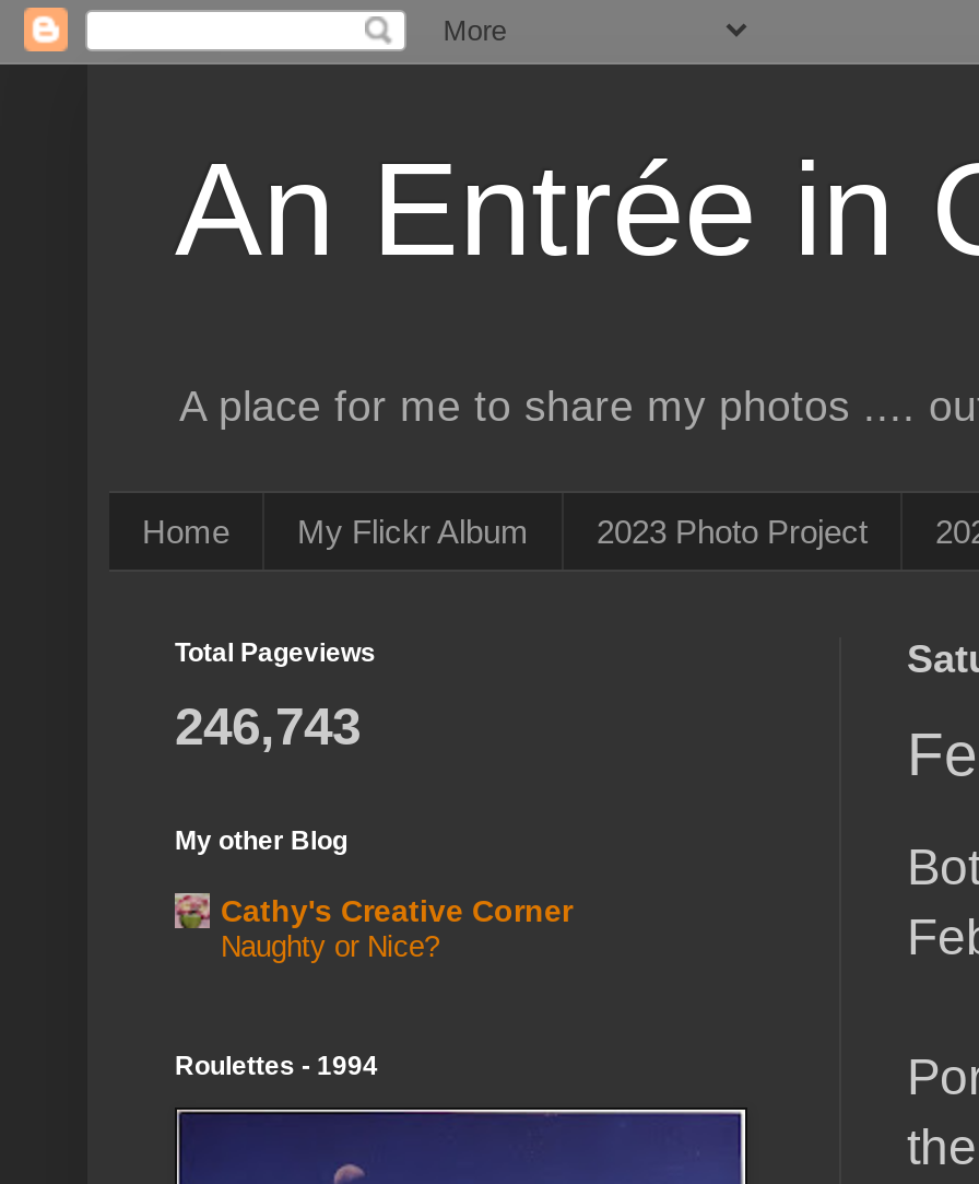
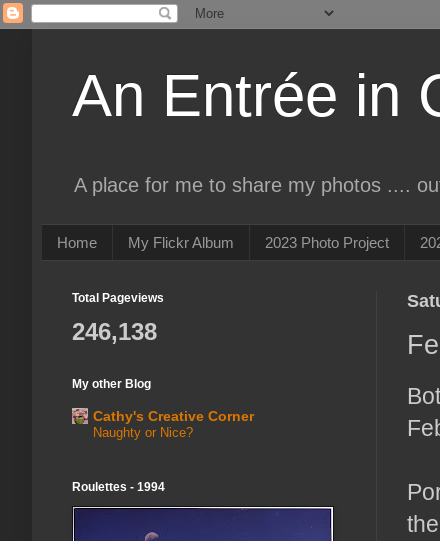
- 246,743
+ 246,138
